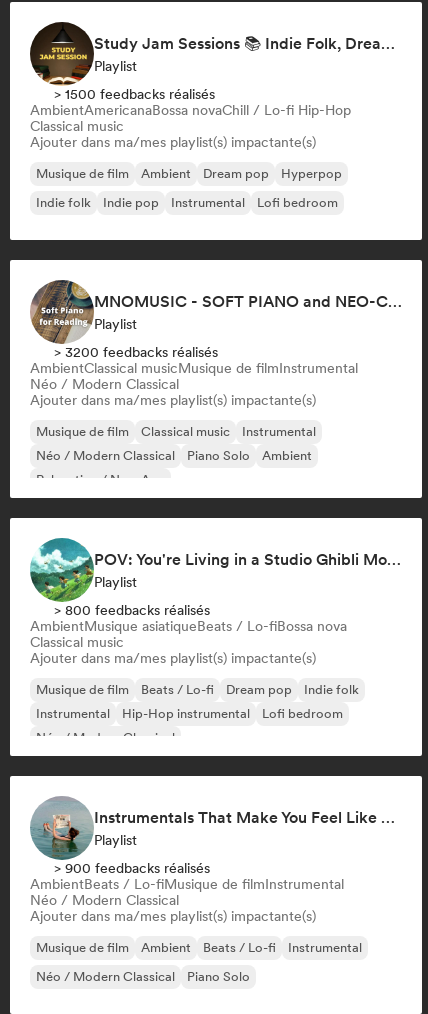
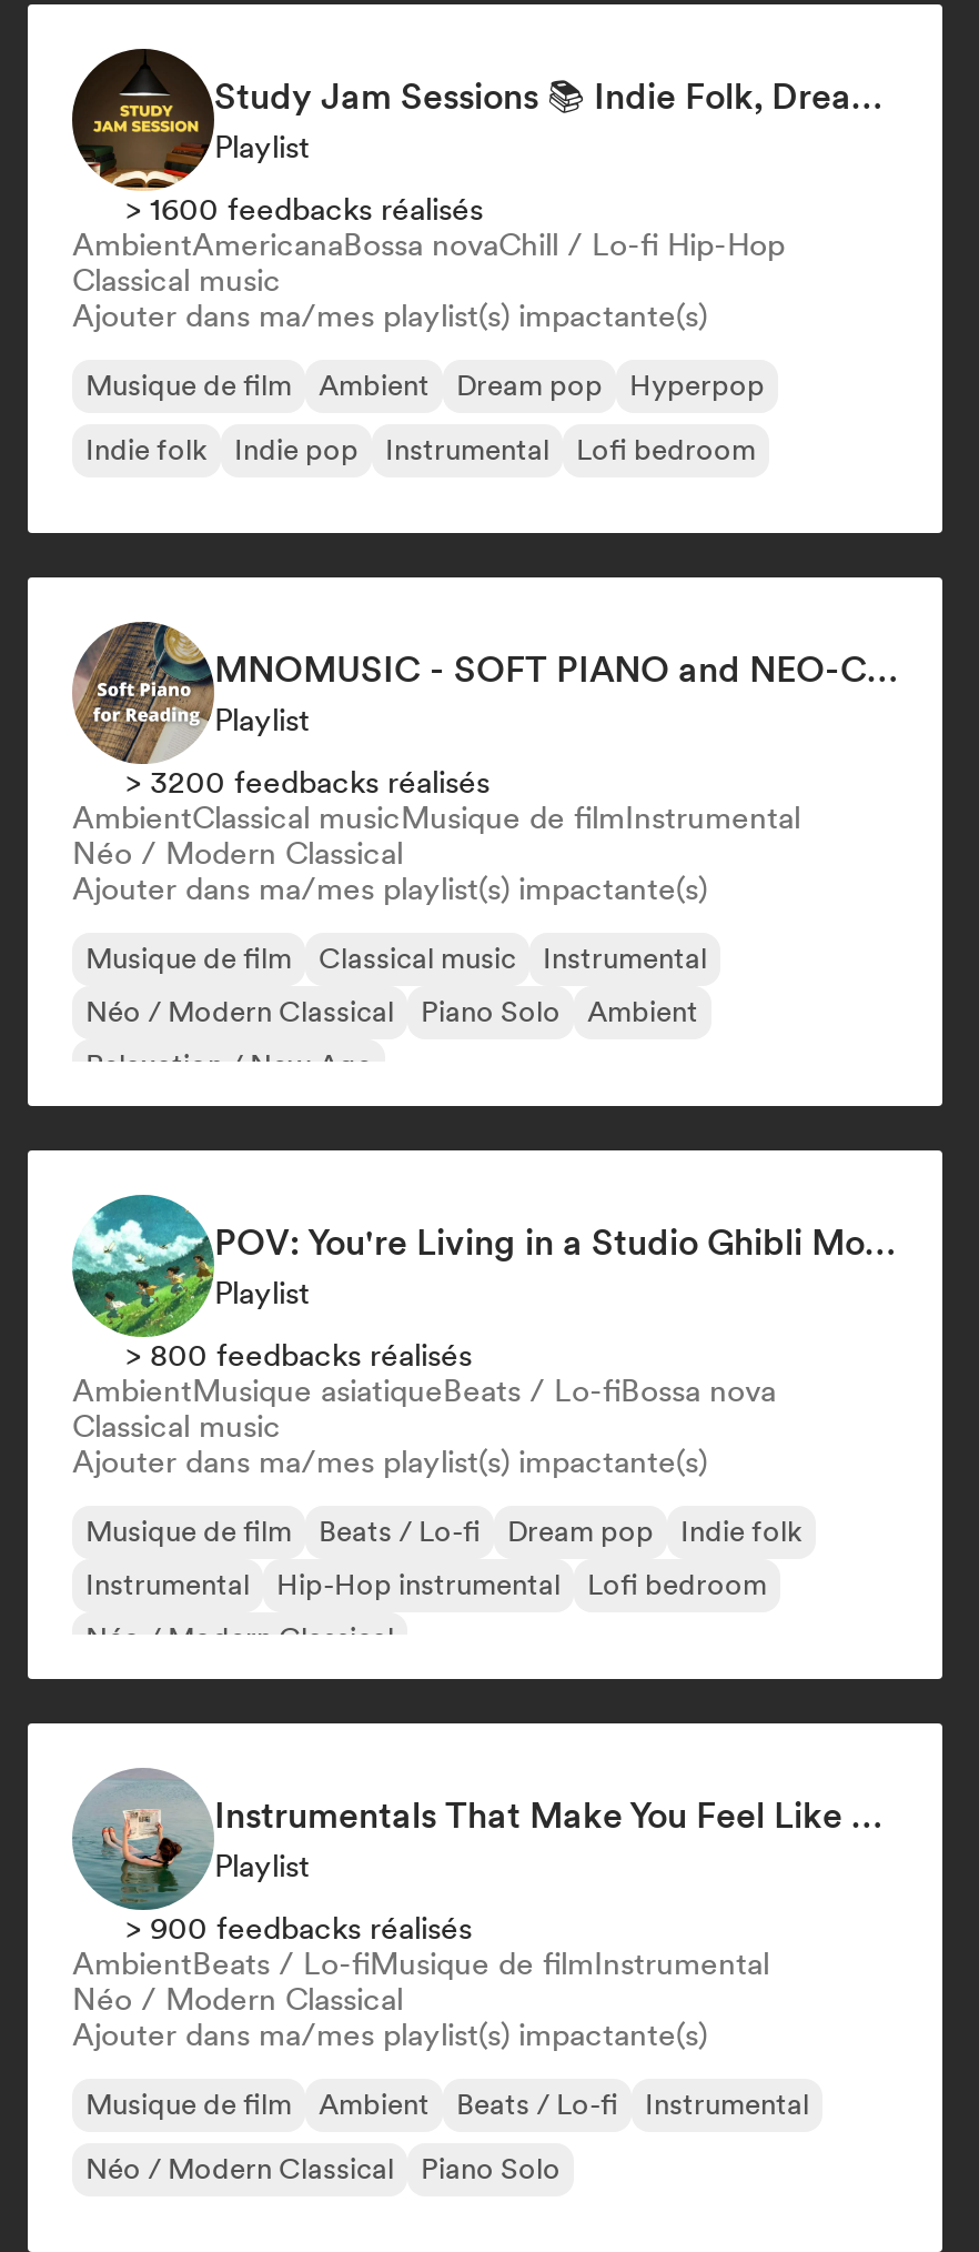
- > 1500 feedbacks réalisés
+ > 1600 feedbacks réalisés
